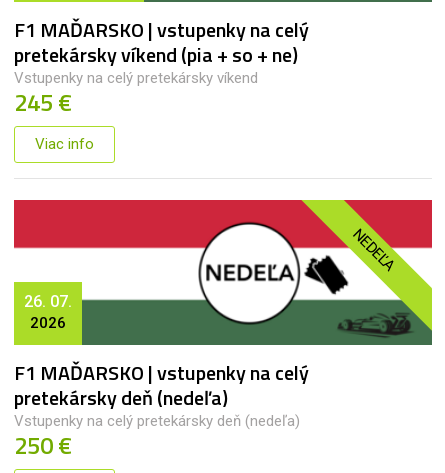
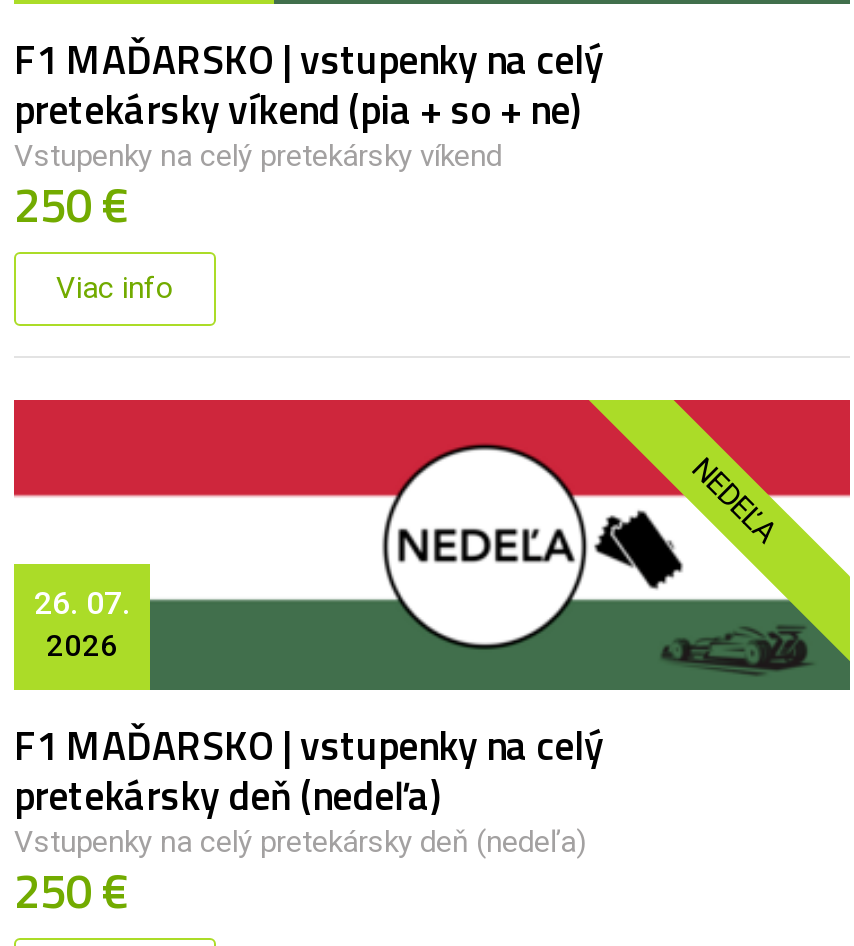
- 245 €
+ 250 €
